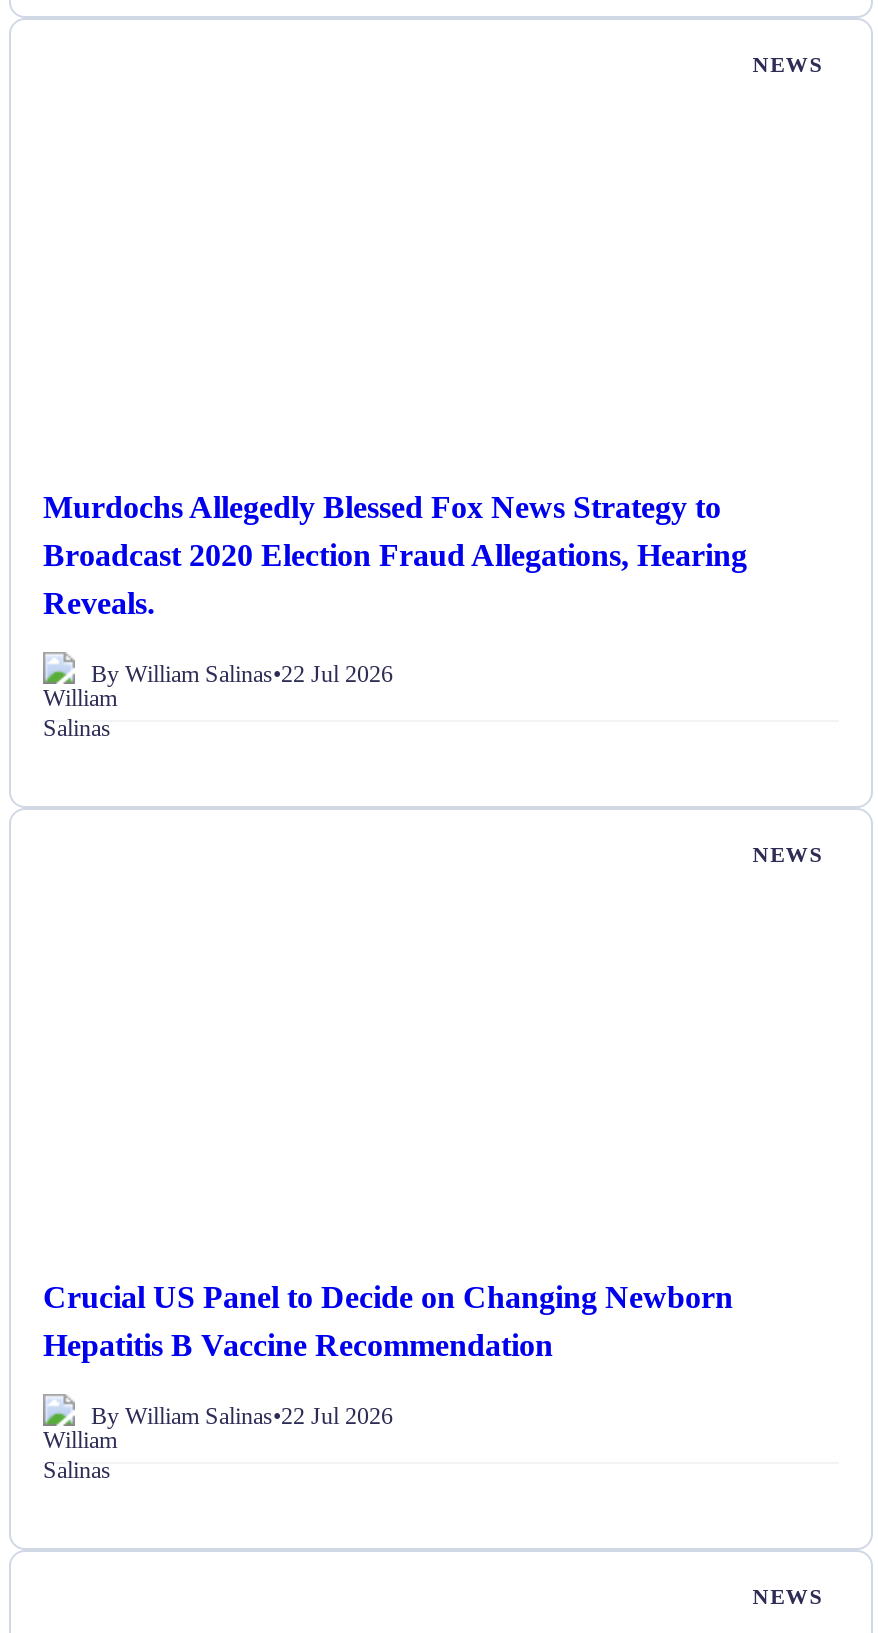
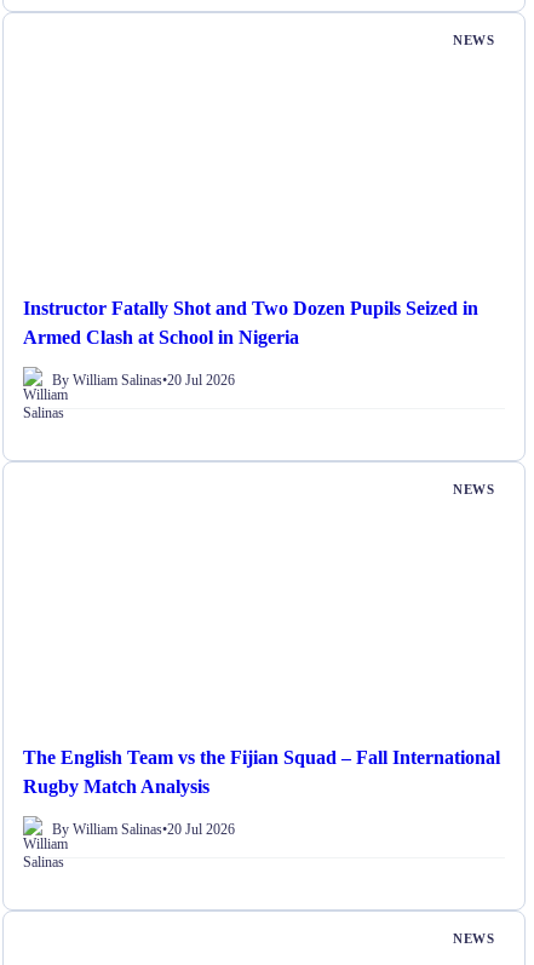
- Murdochs Allegedly Blessed Fox News Strategy to
- Broadcast 2020 Election Fraud Allegations, Hearing
- Reveals.
+ Instructor Fatally Shot and Two Dozen Pupils Seized in
+ Armed Clash at School in Nigeria

- By William Salinas•22 Jul 2026
+ By William Salinas•20 Jul 2026

- Crucial US Panel to Decide on Changing Newborn
- Hepatitis B Vaccine Recommendation
+ The English Team vs the Fijian Squad – Fall International
+ Rugby Match Analysis

- By William Salinas•22 Jul 2026
+ By William Salinas•20 Jul 2026
